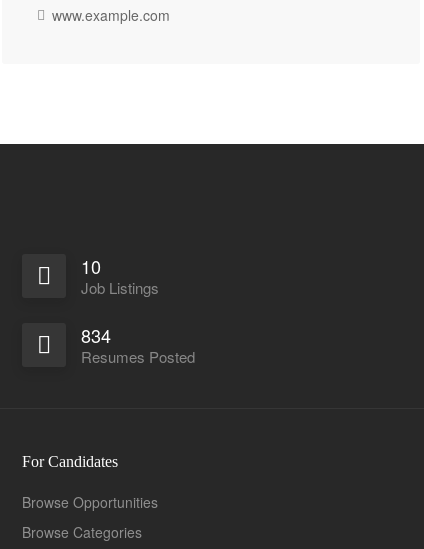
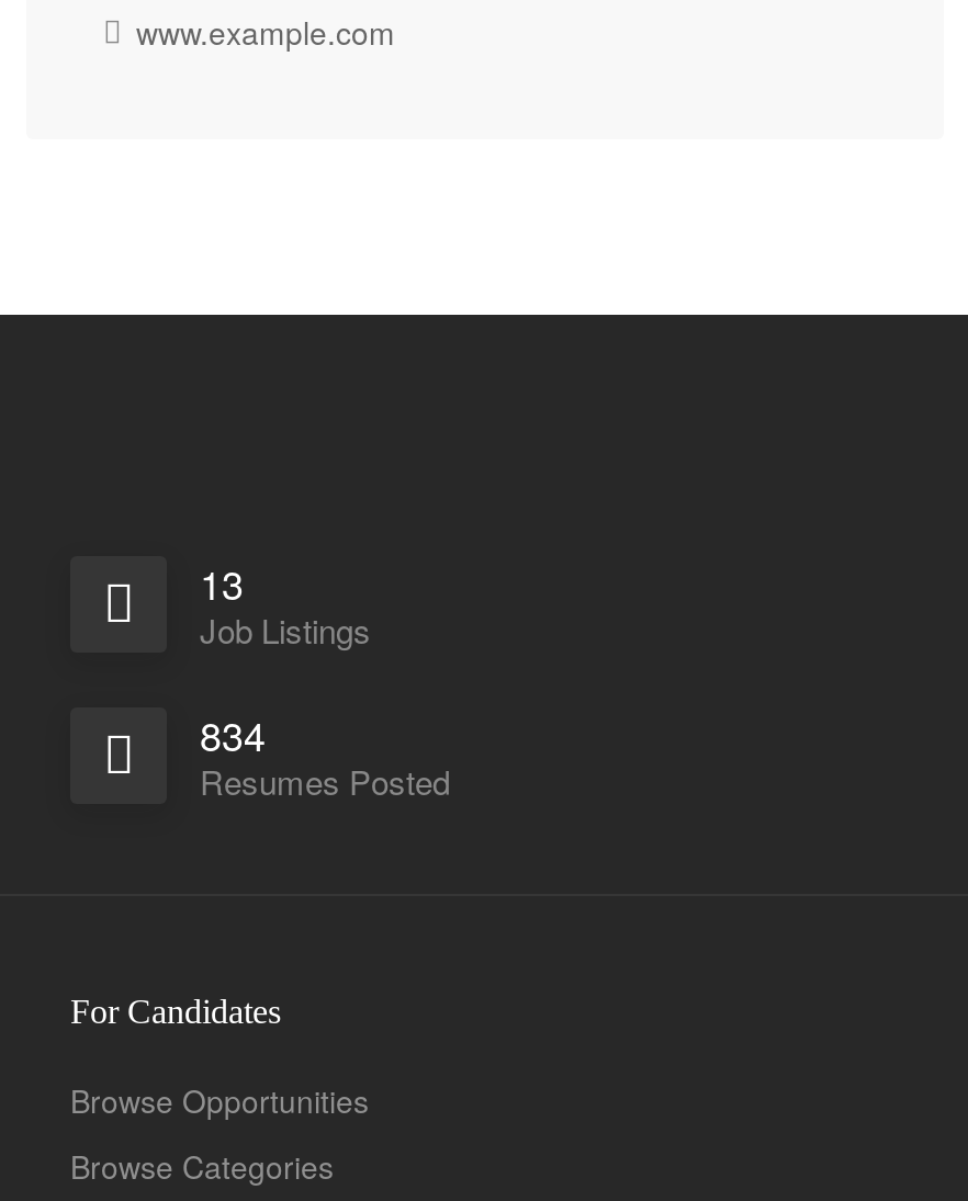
- 10
+ 13
